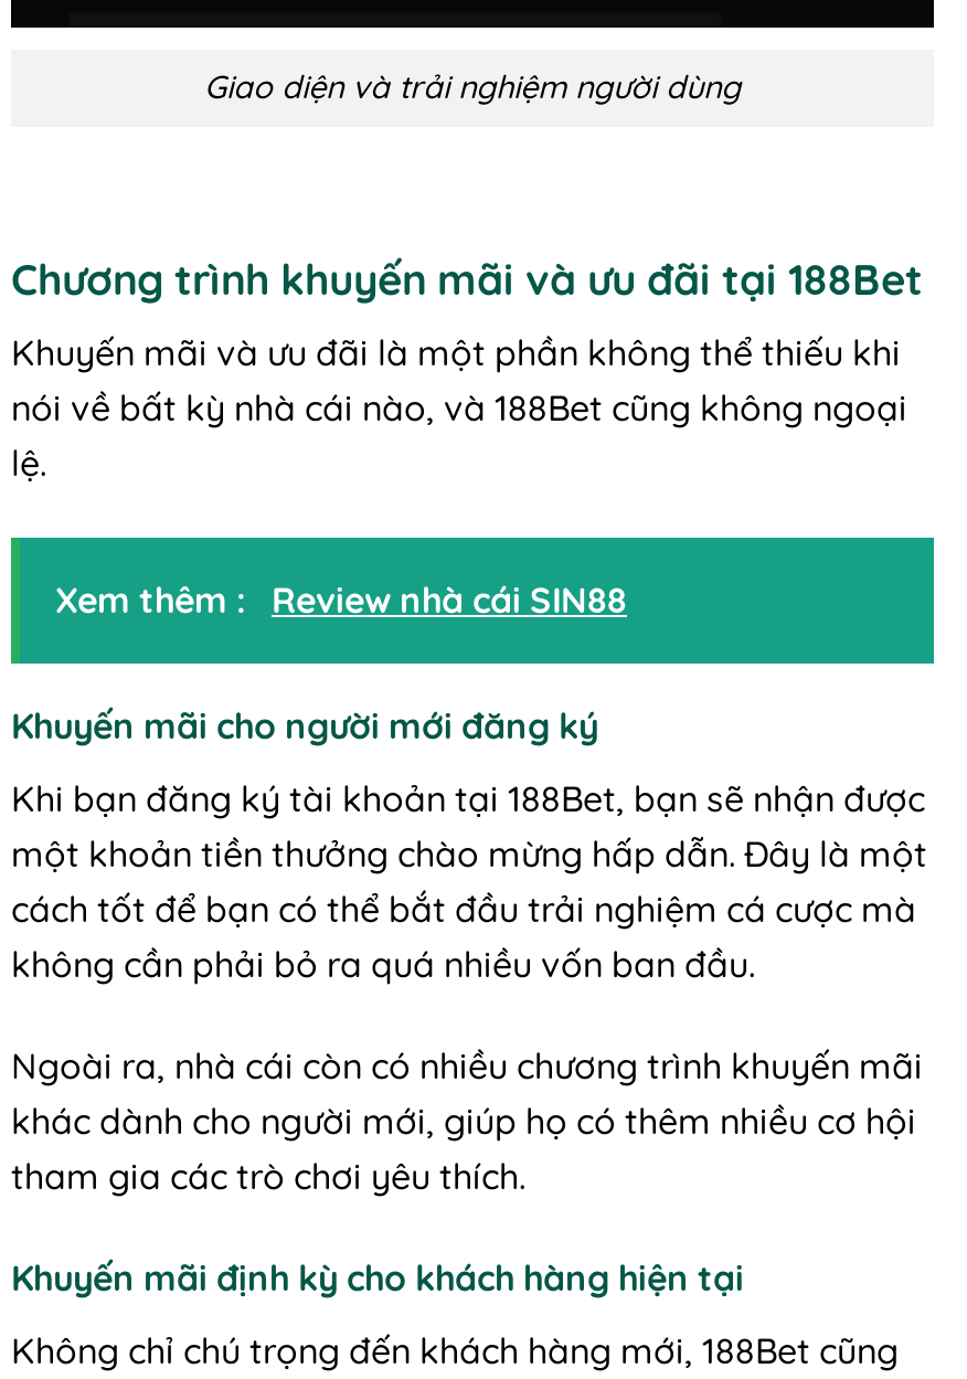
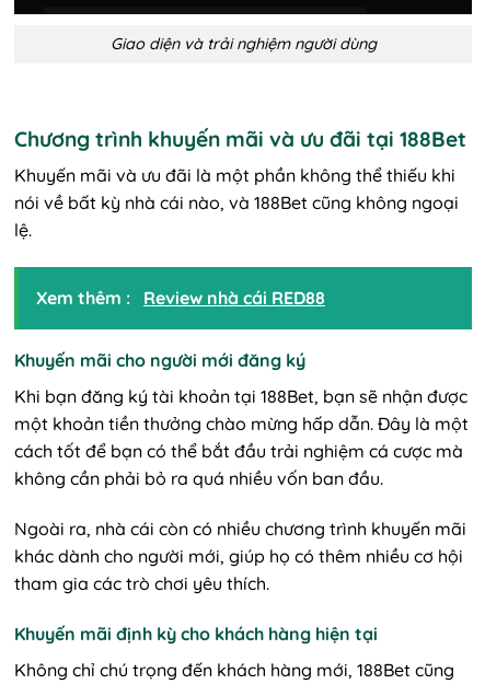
- Xem thêm : Review nhà cái SIN88
+ Xem thêm : Review nhà cái RED88
